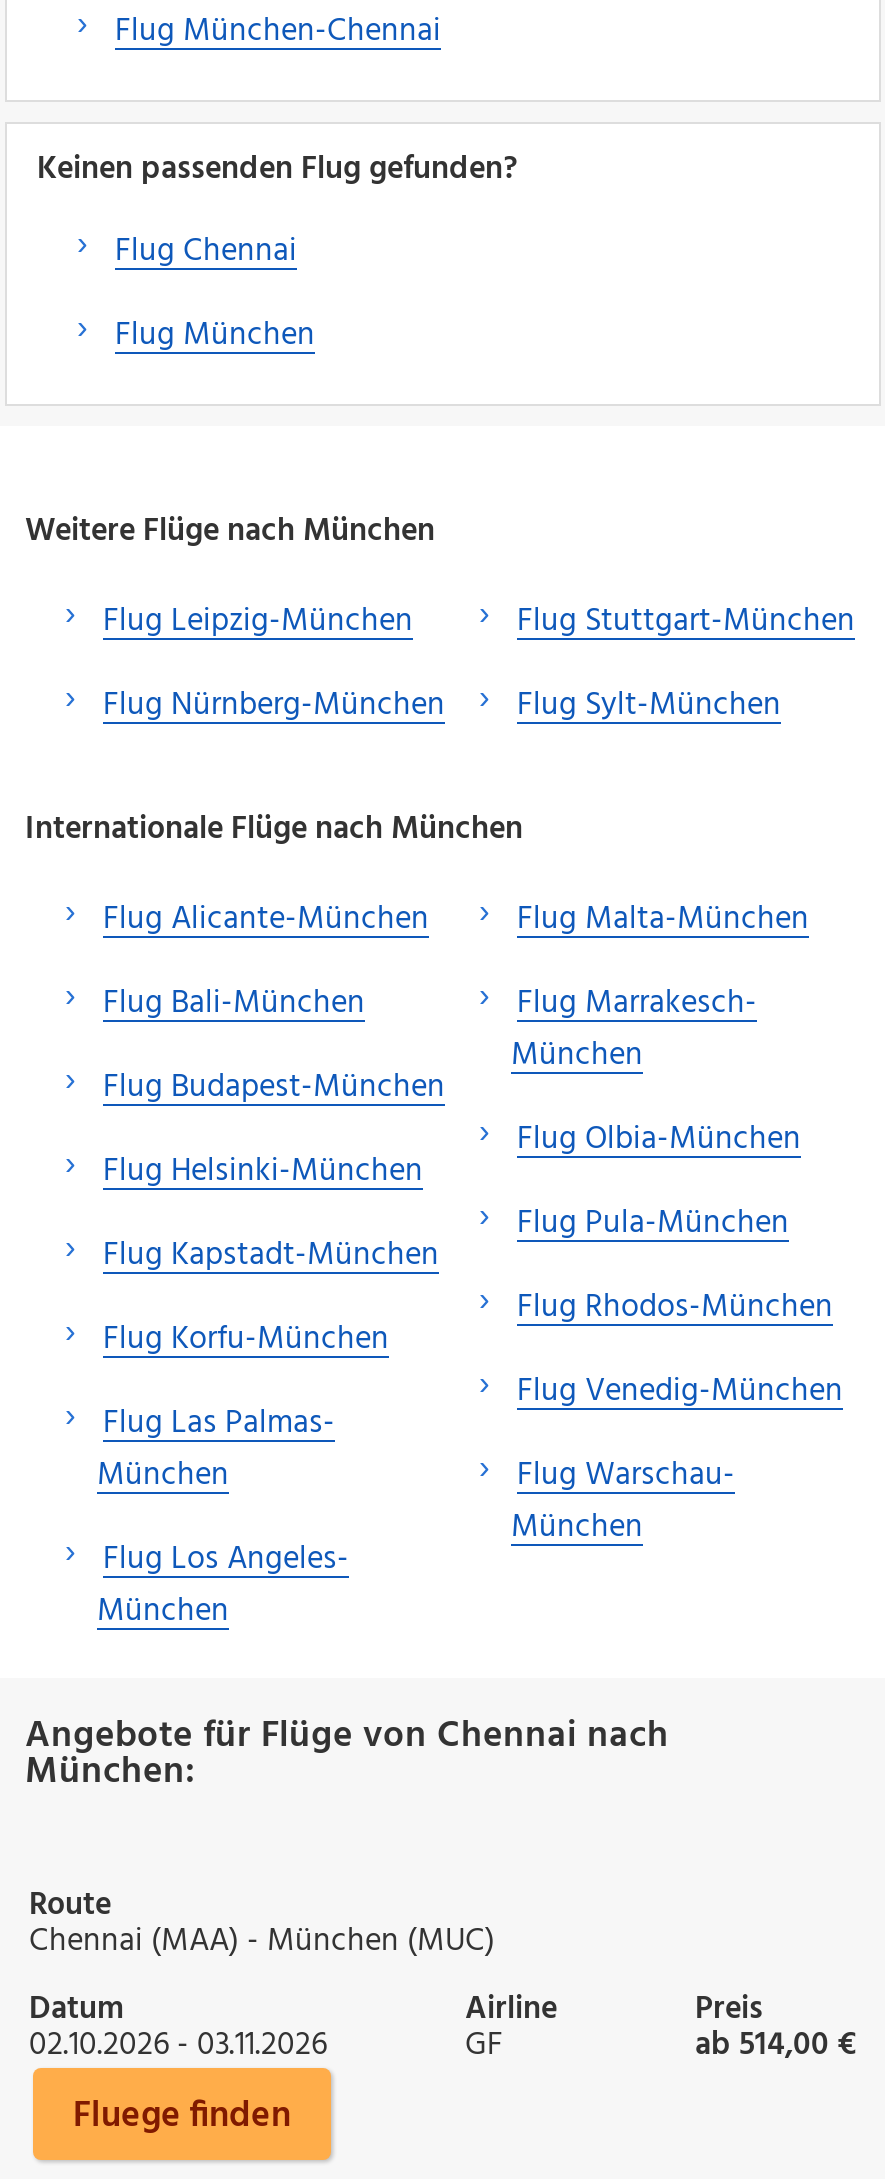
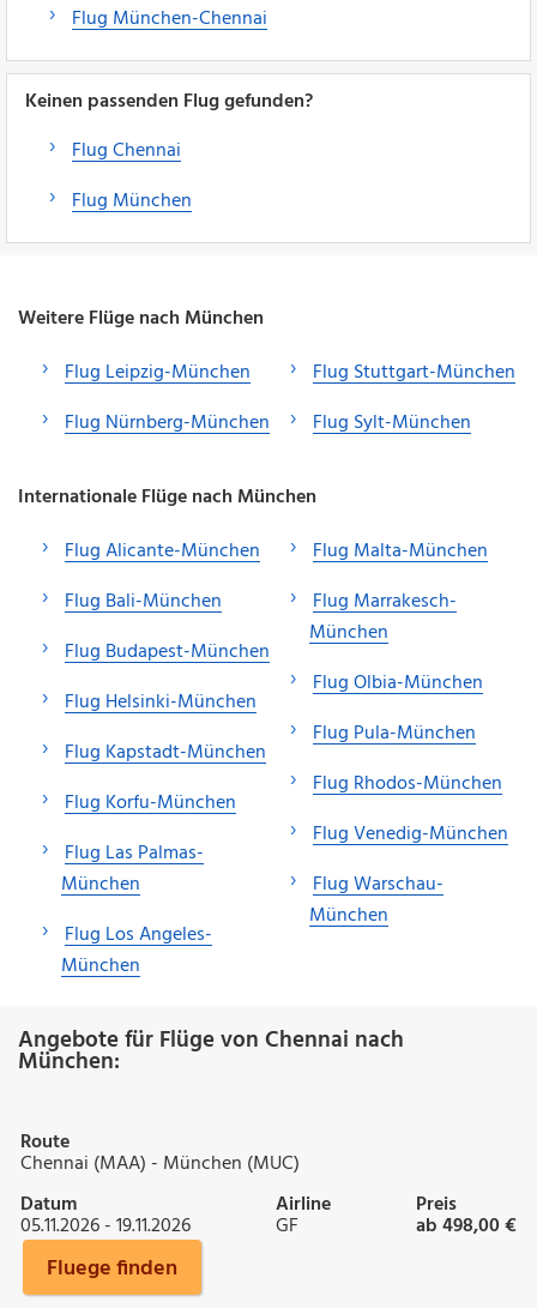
- 02.10.2026 - 03.11.2026
+ 05.11.2026 - 19.11.2026

- ab 514,00 €
+ ab 498,00 €
